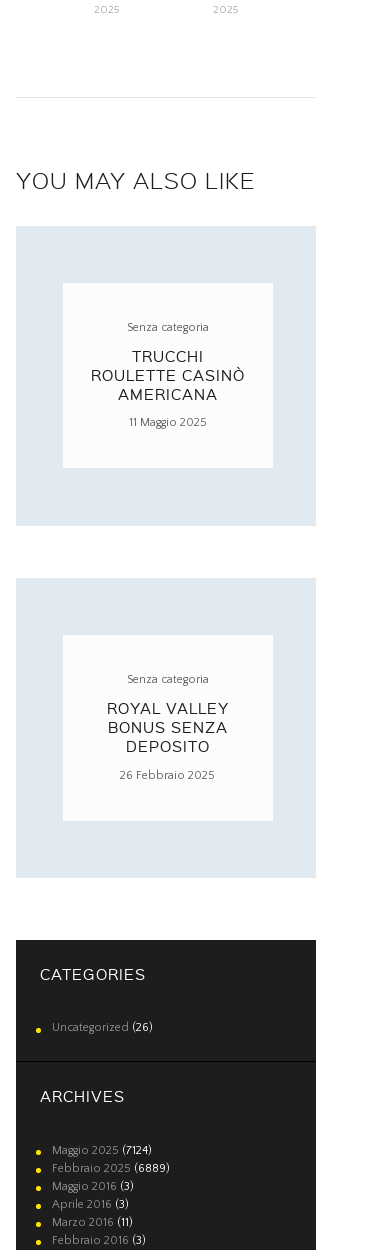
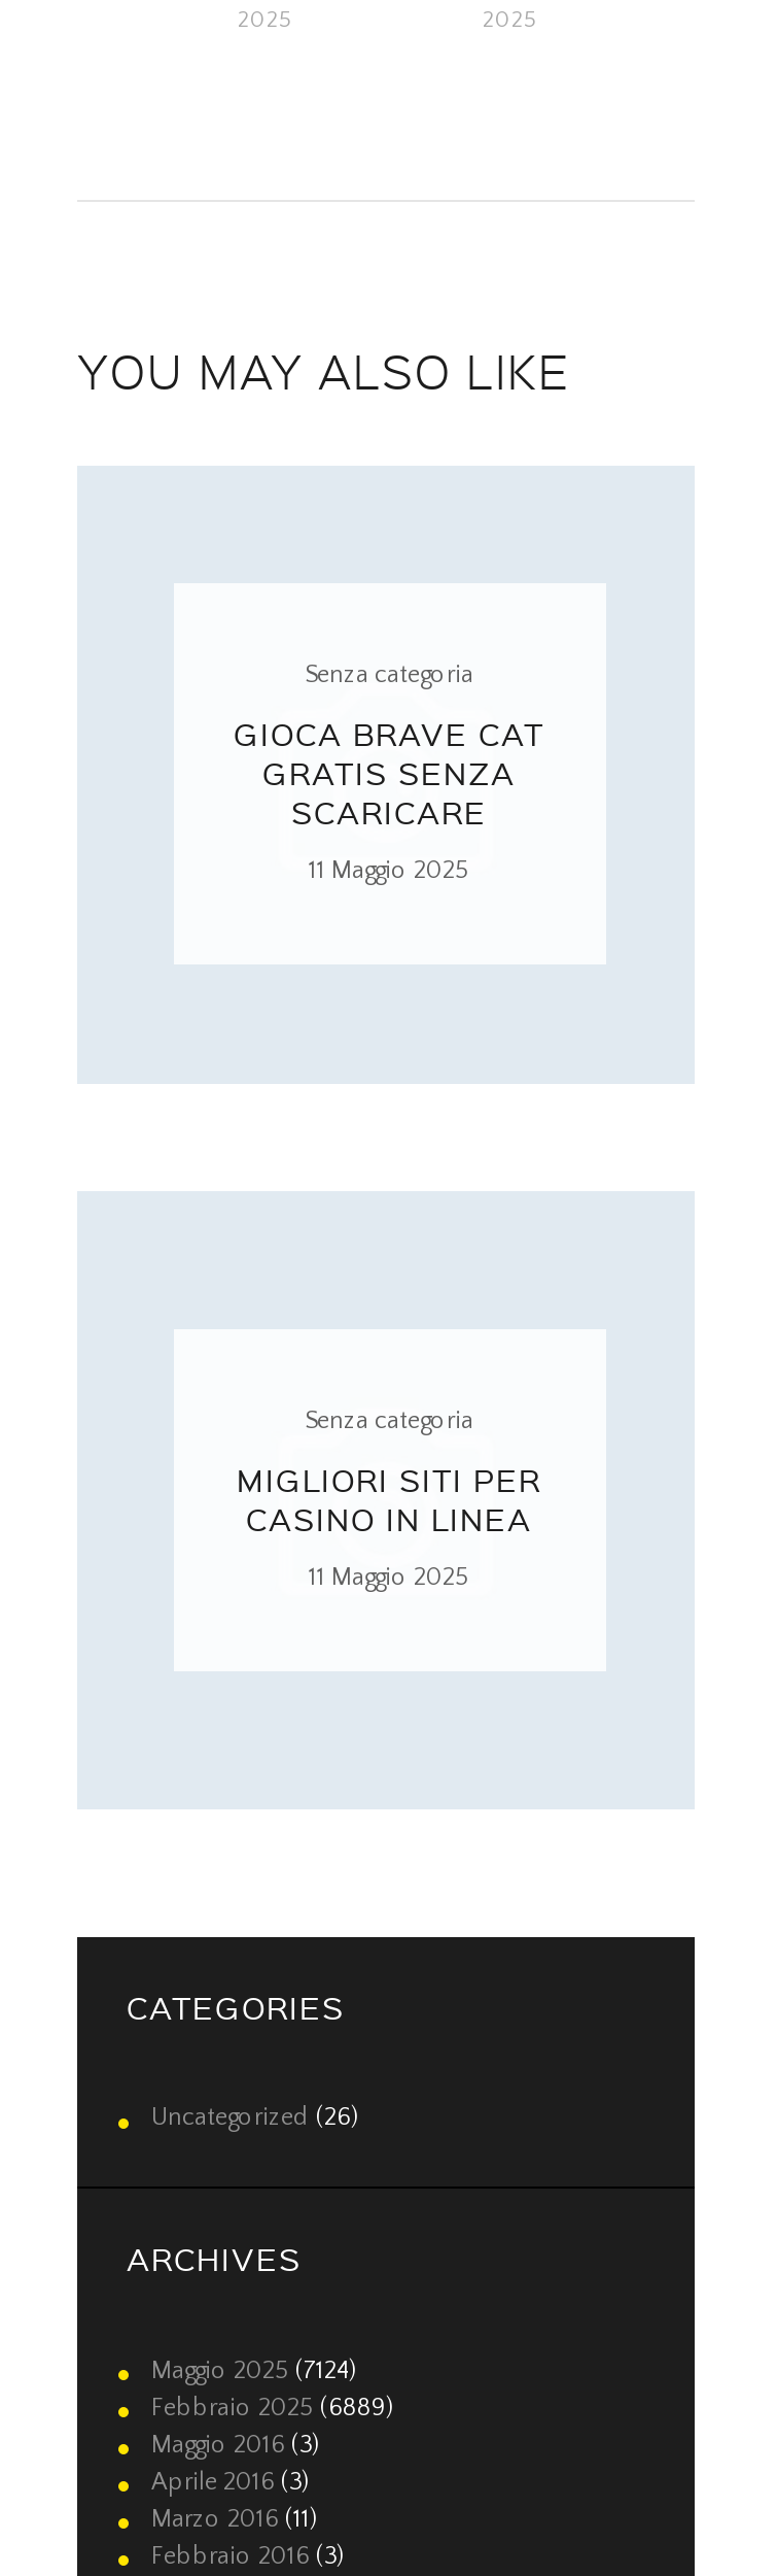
- TRUCCHI
- ROULETTE CASINÒ
- AMERICANA
+ GIOCA BRAVE CAT
+ GRATIS SENZA
+ SCARICARE

- ROYAL VALLEY
- BONUS SENZA
- DEPOSITO
+ MIGLIORI SITI PER
+ CASINO IN LINEA

- 26 Febbraio 2025
+ 11 Maggio 2025
